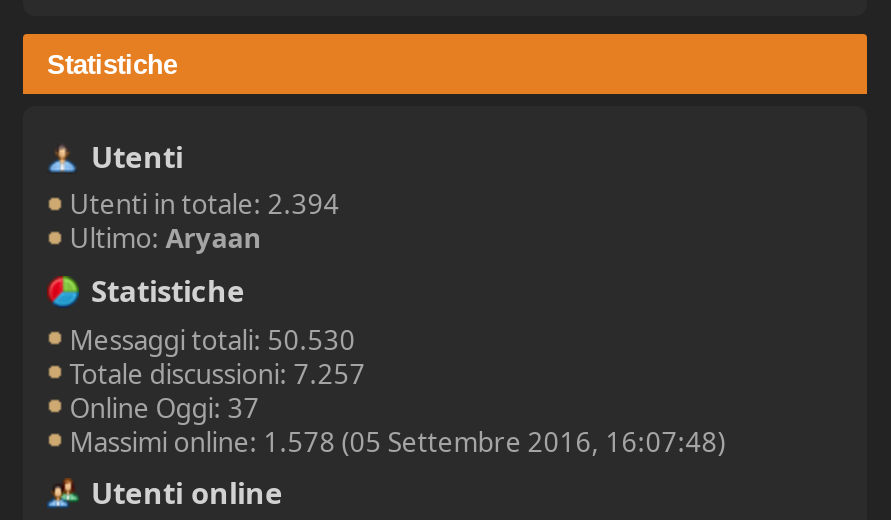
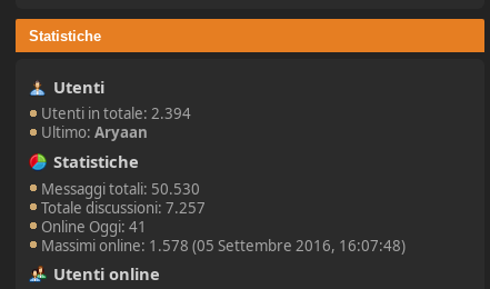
- Online Oggi: 37
+ Online Oggi: 41
